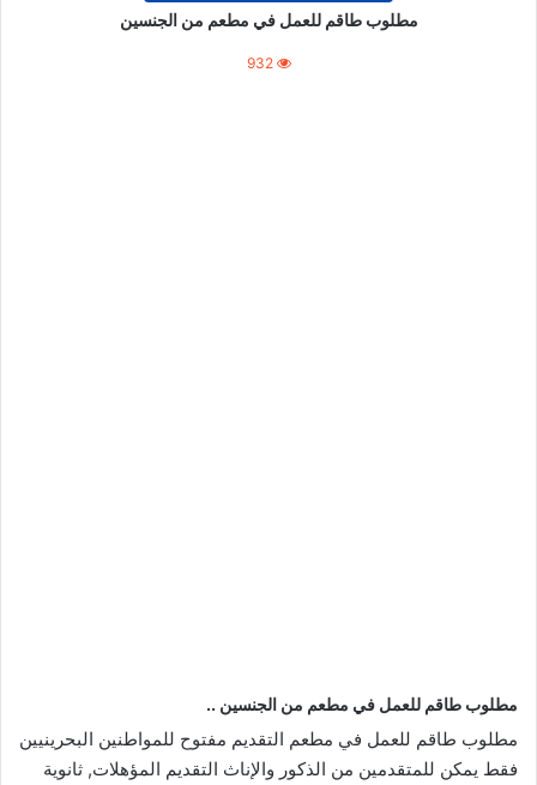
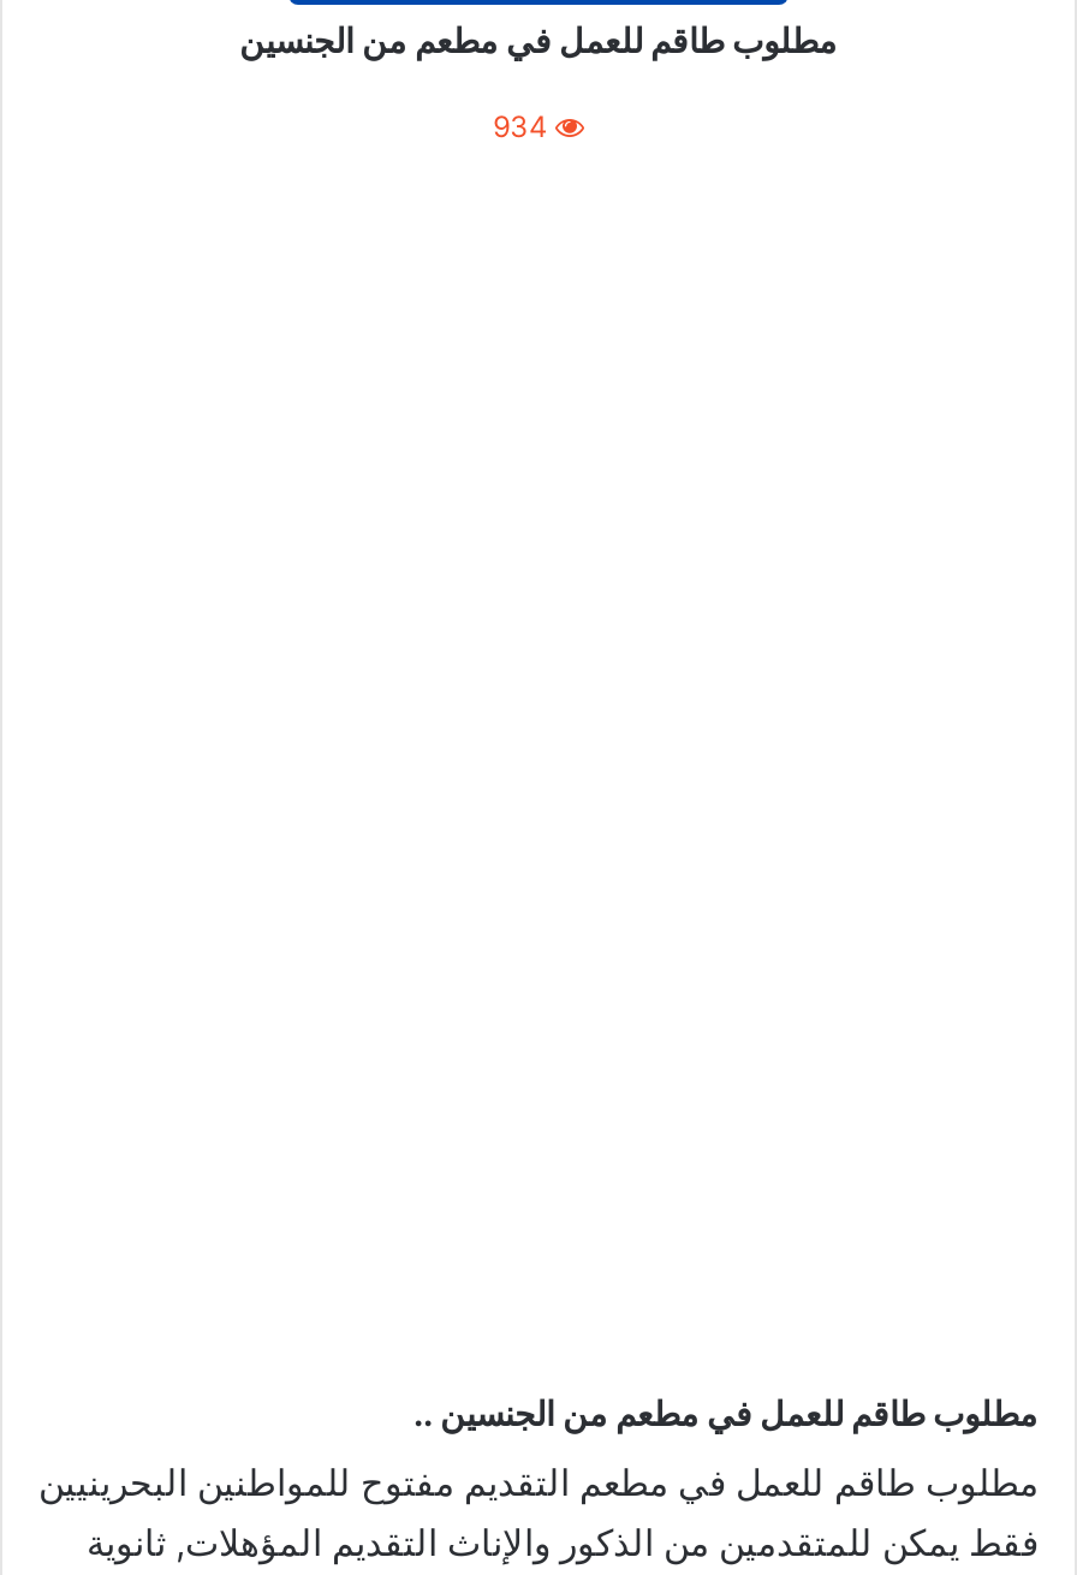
- 932
+ 934
